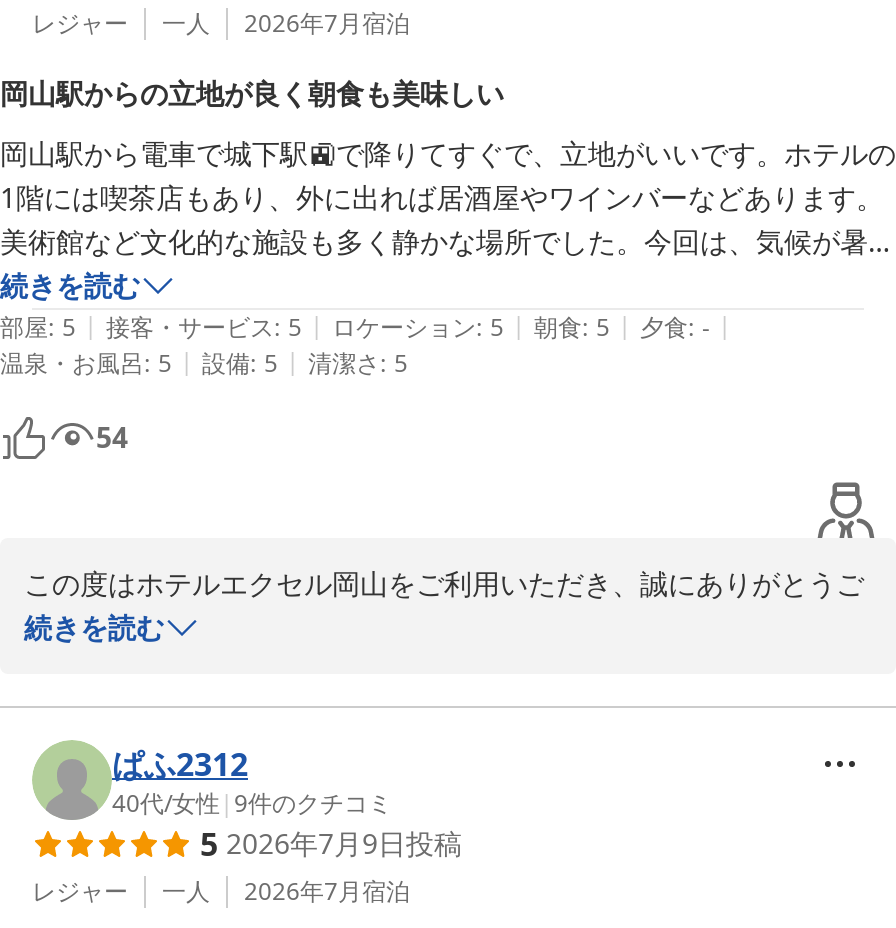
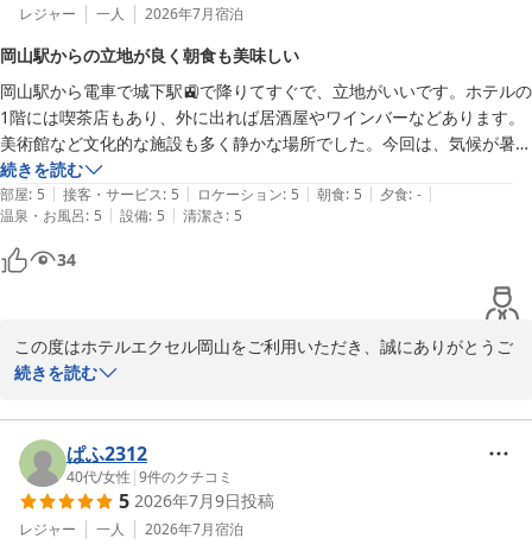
- 54
+ 34
